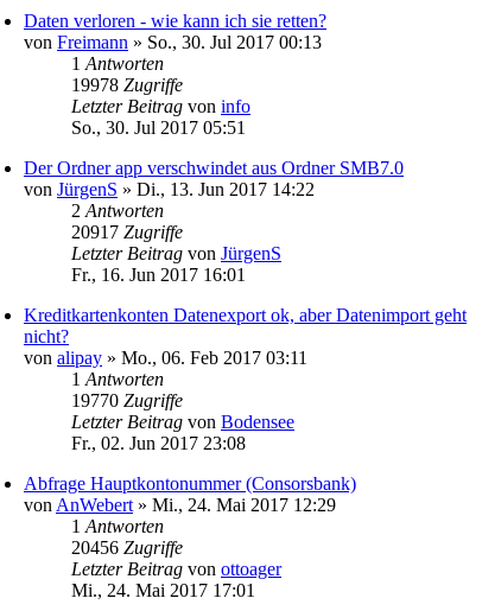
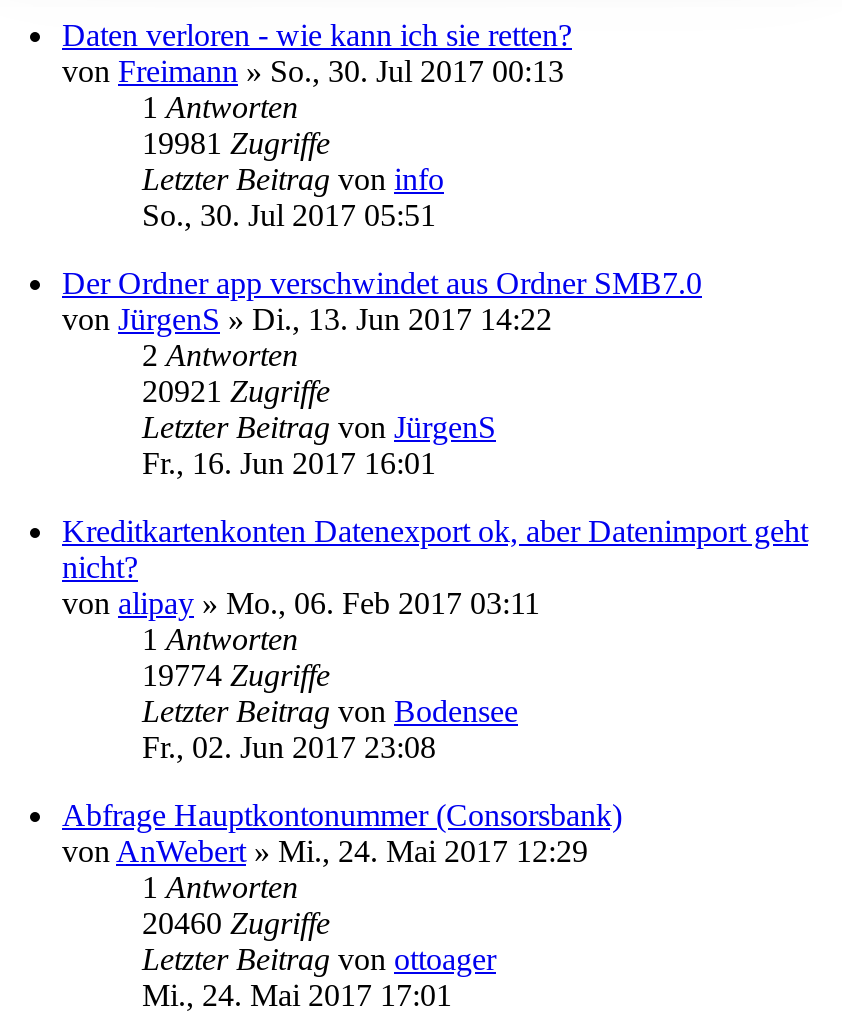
- 19978 Zugriffe
+ 19981 Zugriffe

- 20917 Zugriffe
+ 20921 Zugriffe

- 19770 Zugriffe
+ 19774 Zugriffe

- 20456 Zugriffe
+ 20460 Zugriffe
